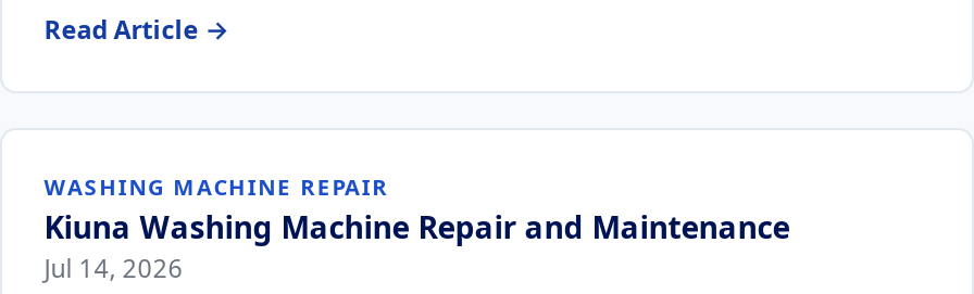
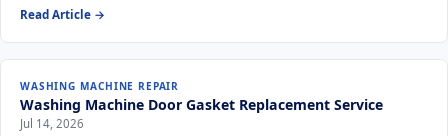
- Kiuna Washing Machine Repair and Maintenance
+ Washing Machine Door Gasket Replacement Service
